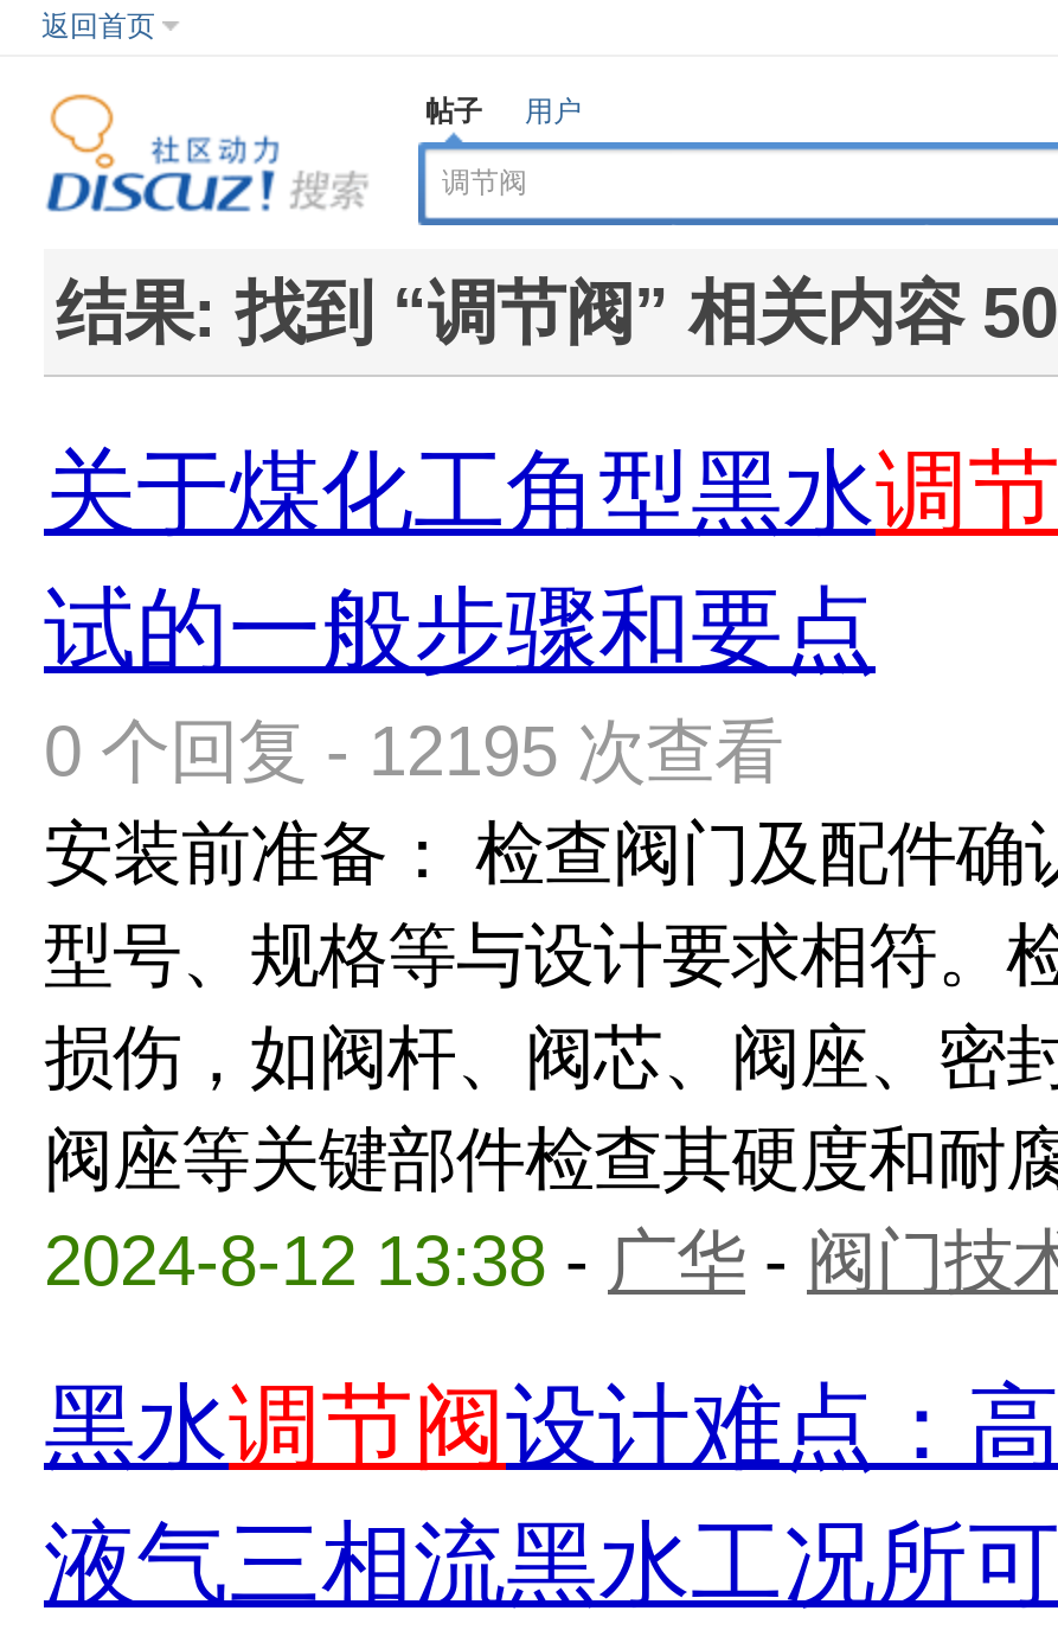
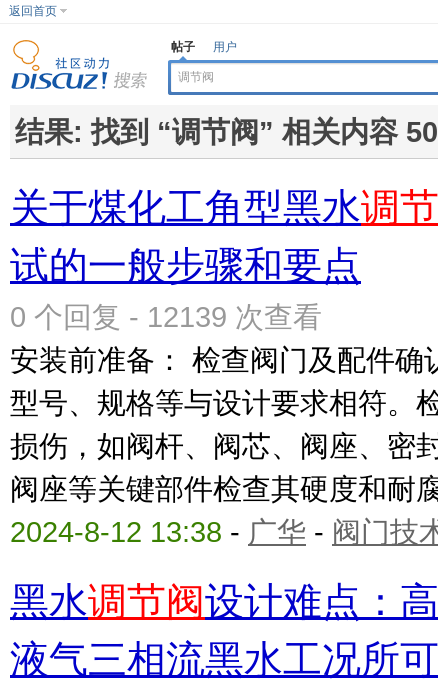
- 0 个回复 - 12195 次查看
+ 0 个回复 - 12139 次查看
